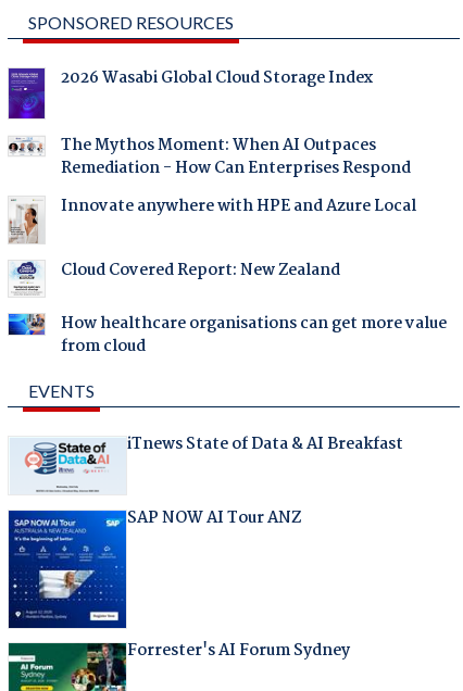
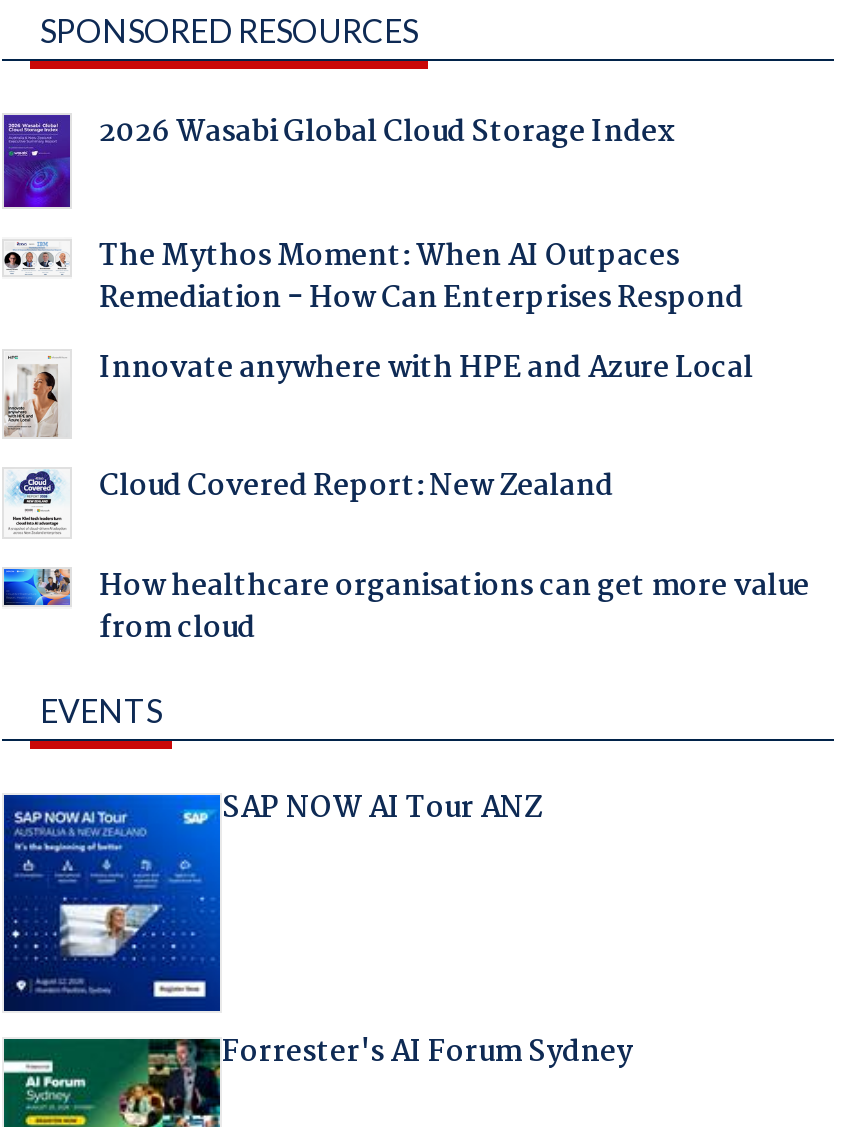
- [image]
- iTnews State of Data & AI Breakfast
